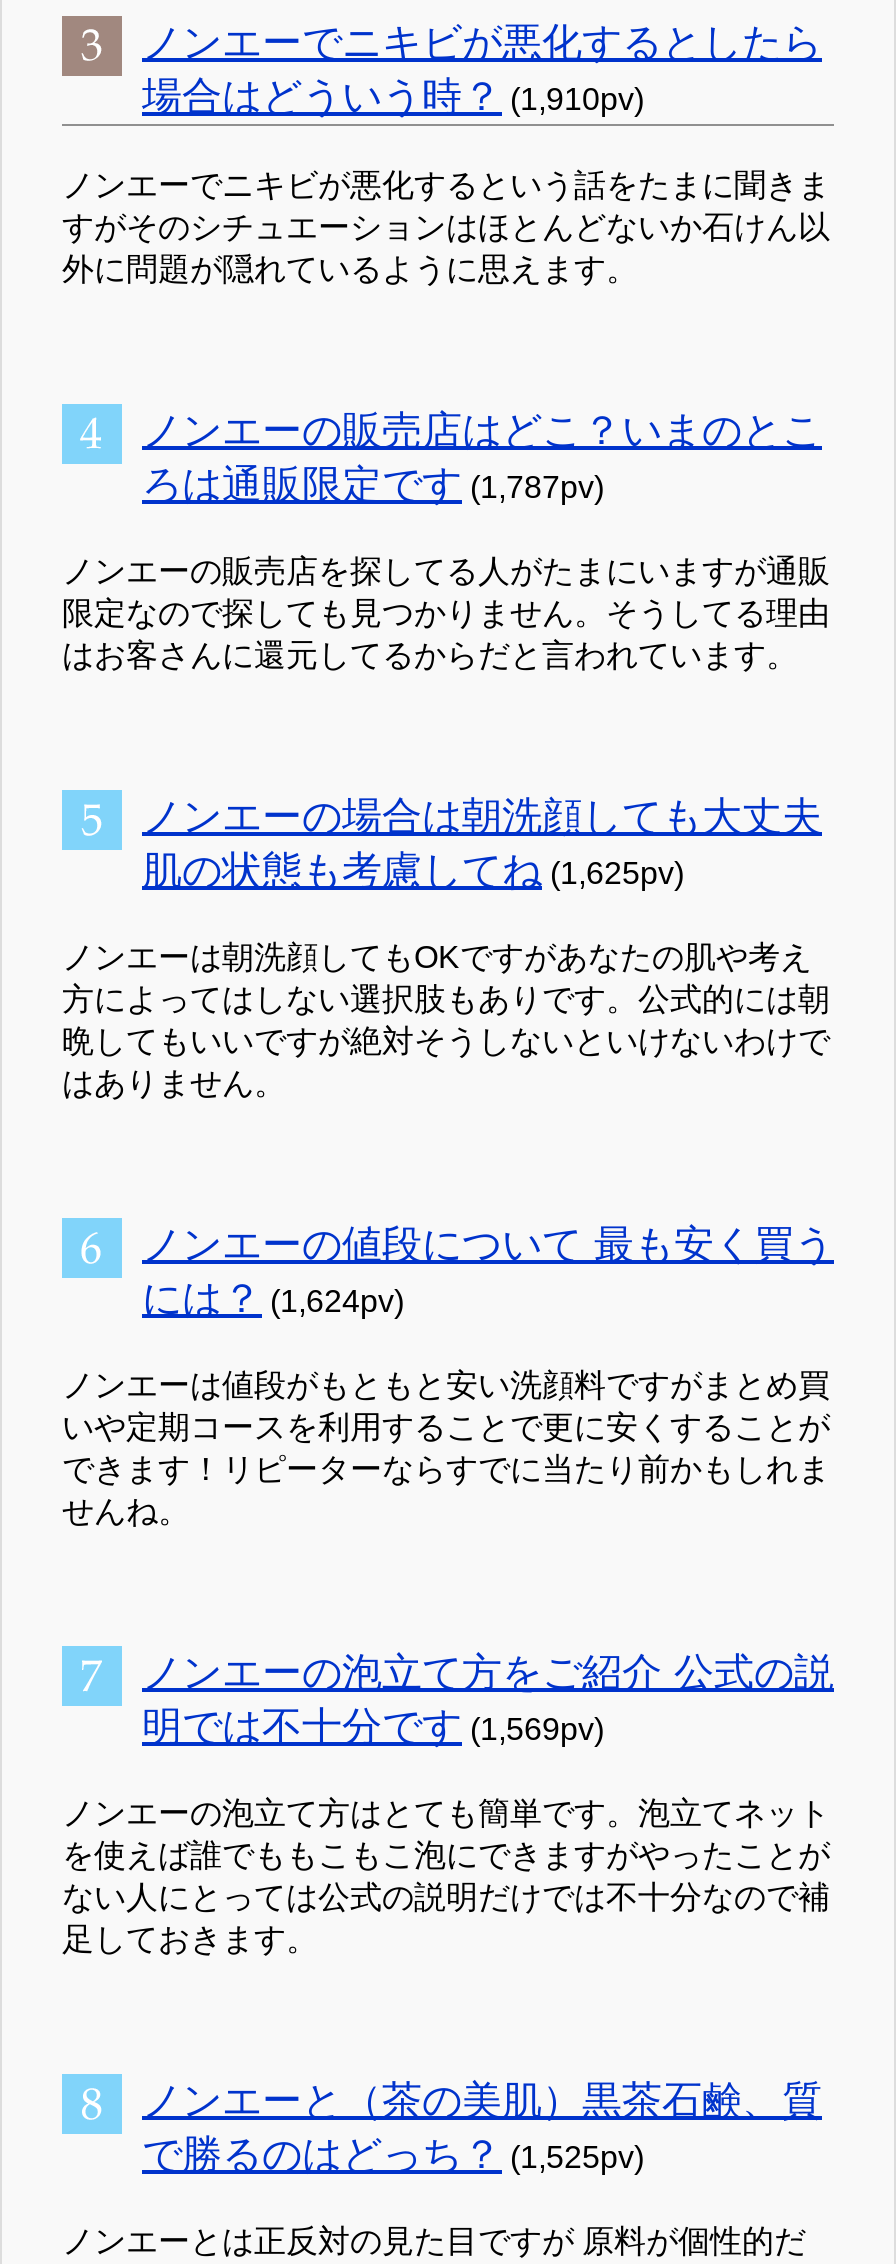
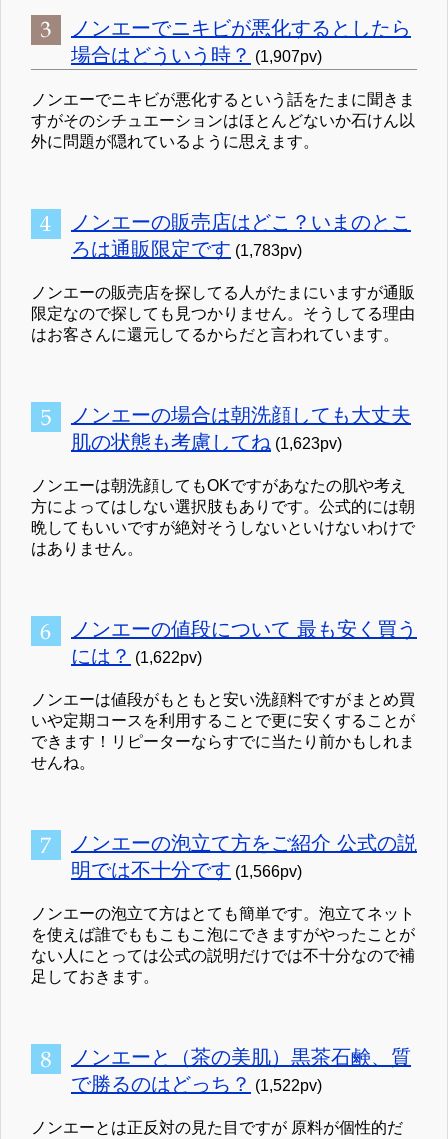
- 場合はどういう時？(1,910pv)
+ 場合はどういう時？(1,907pv)

- ろは通販限定です(1,787pv)
+ ろは通販限定です(1,783pv)

- 肌の状態も考慮してね(1,625pv)
+ 肌の状態も考慮してね(1,623pv)

- には？(1,624pv)
+ には？(1,622pv)

- 明では不十分です(1,569pv)
+ 明では不十分です(1,566pv)

- で勝るのはどっち？(1,525pv)
+ で勝るのはどっち？(1,522pv)
